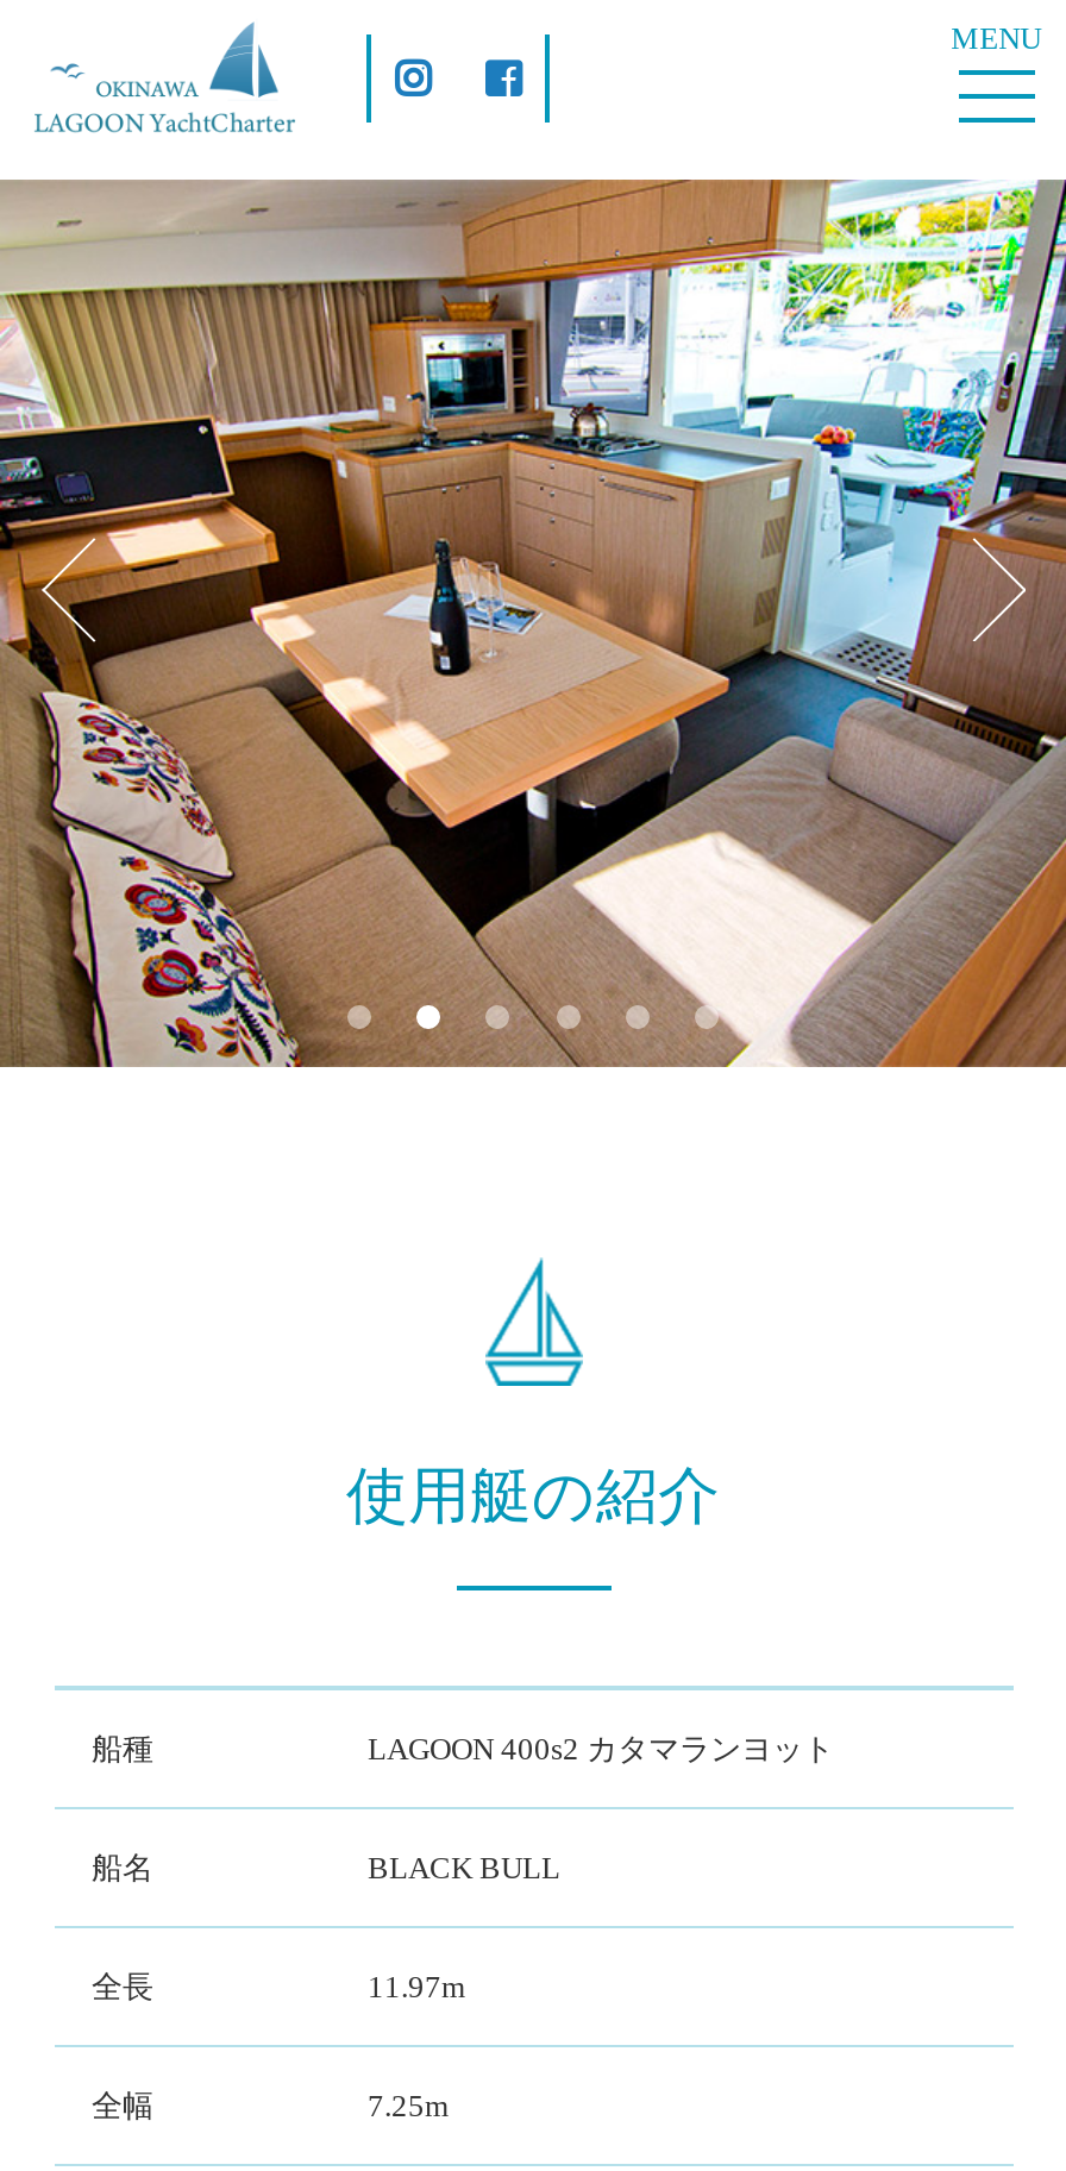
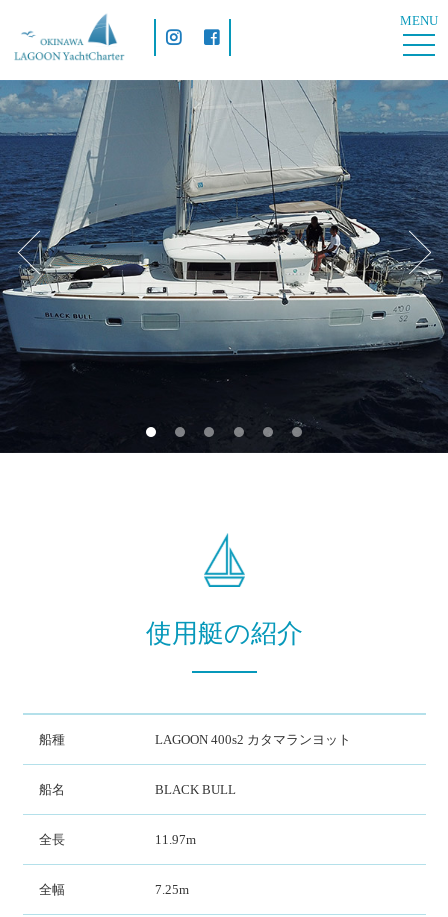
- [image]
+ [image]
